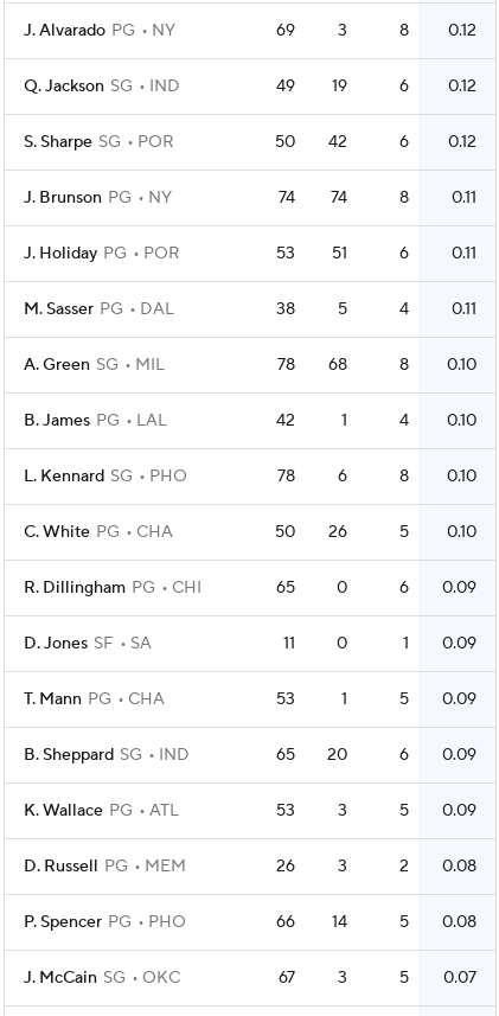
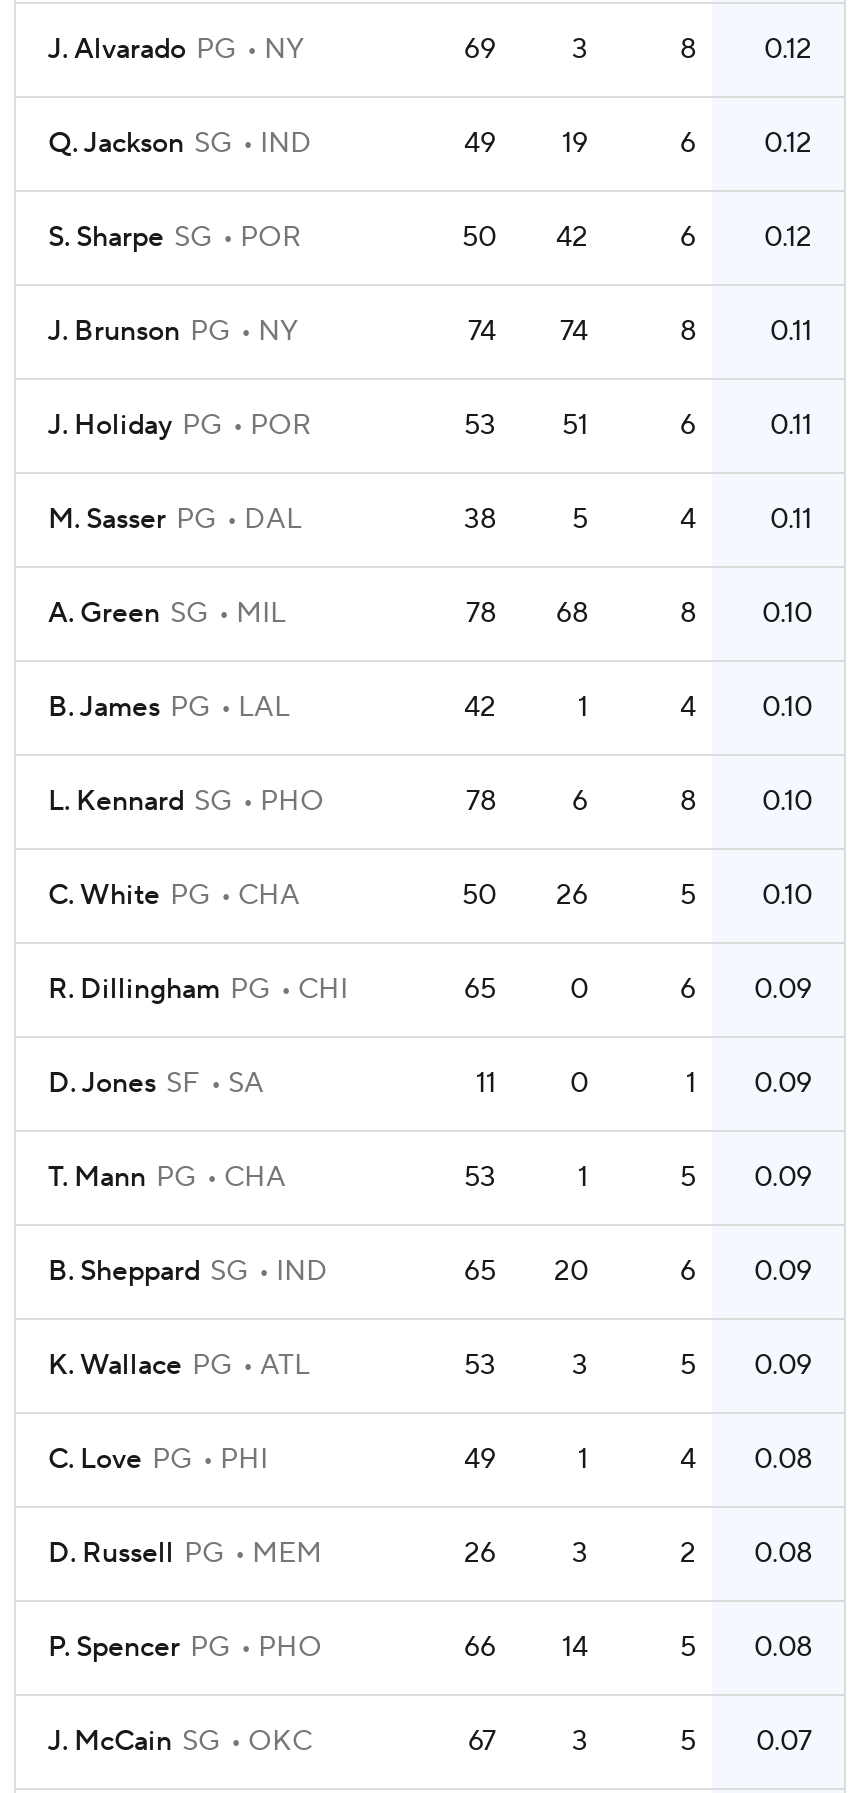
+ C. Love PG PHI
+ 49
+ 1
+ 4
+ 0.08
